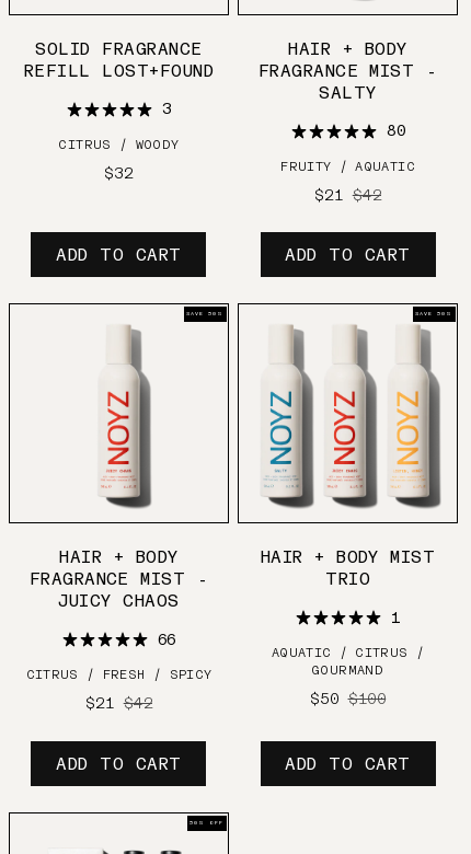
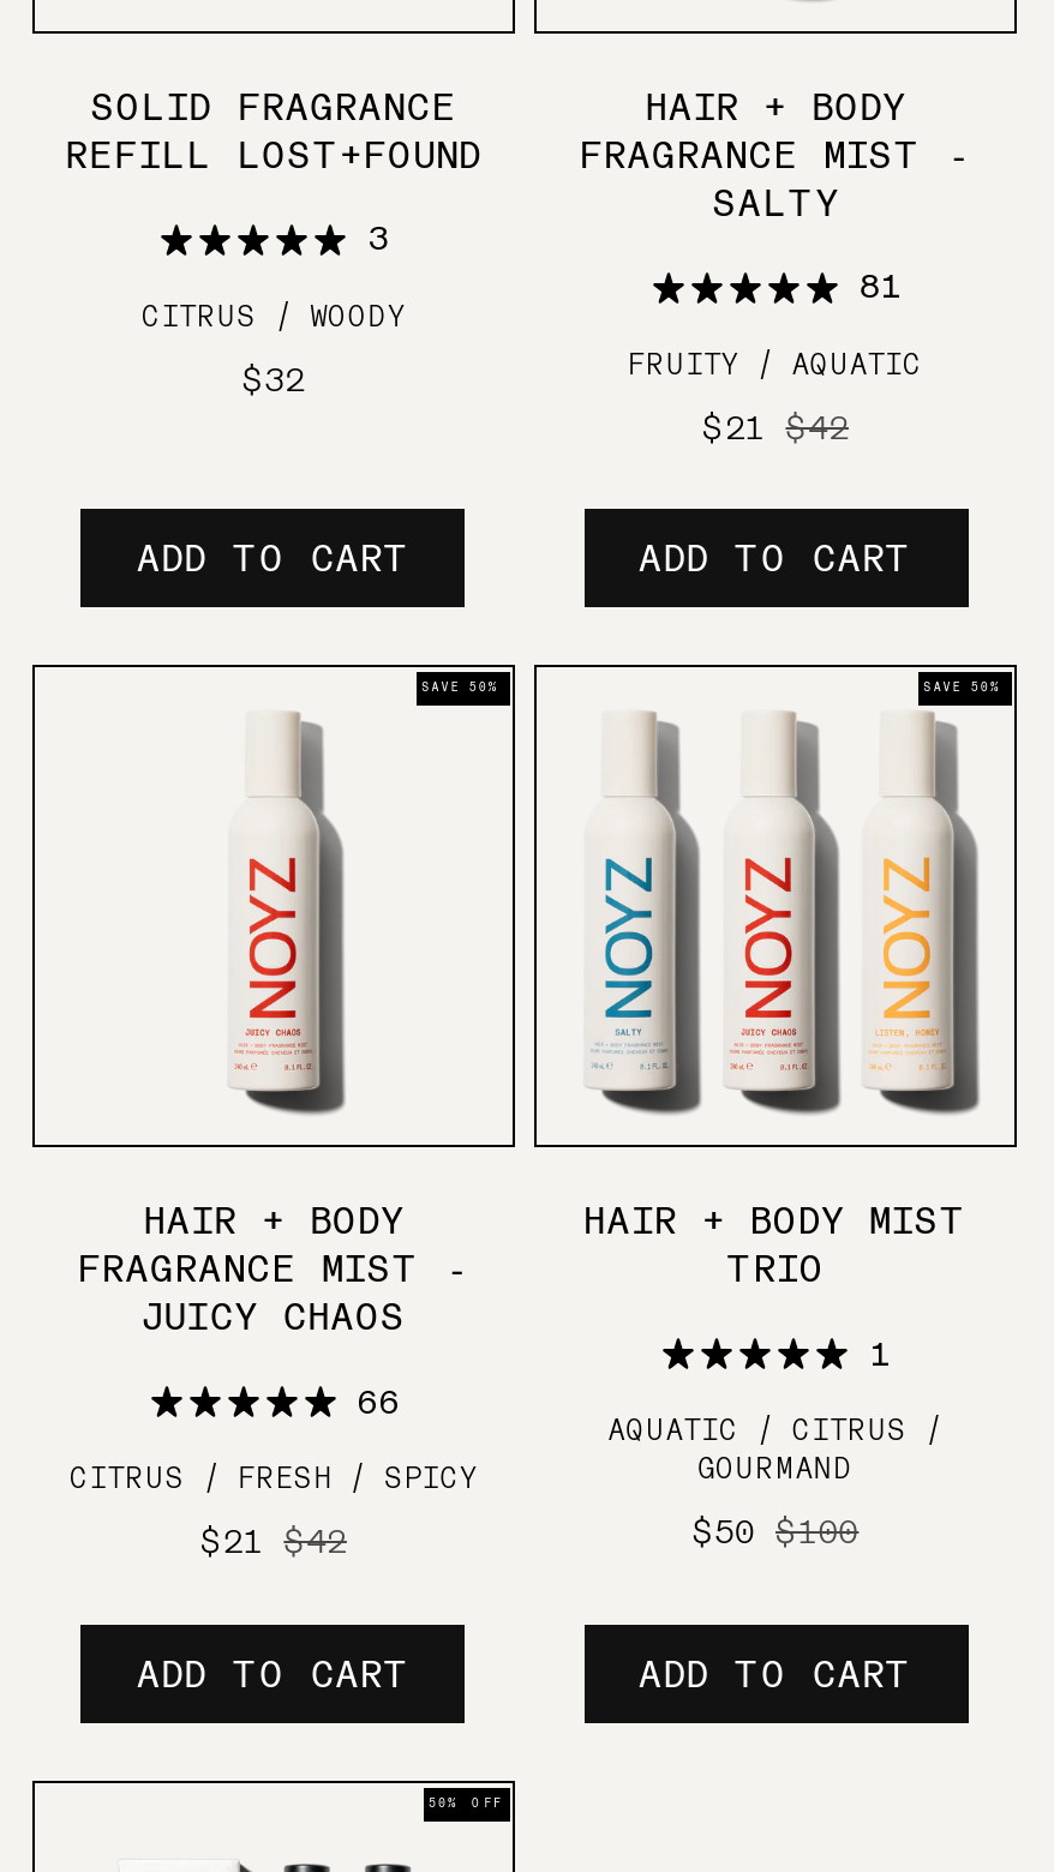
- 80
+ 81
